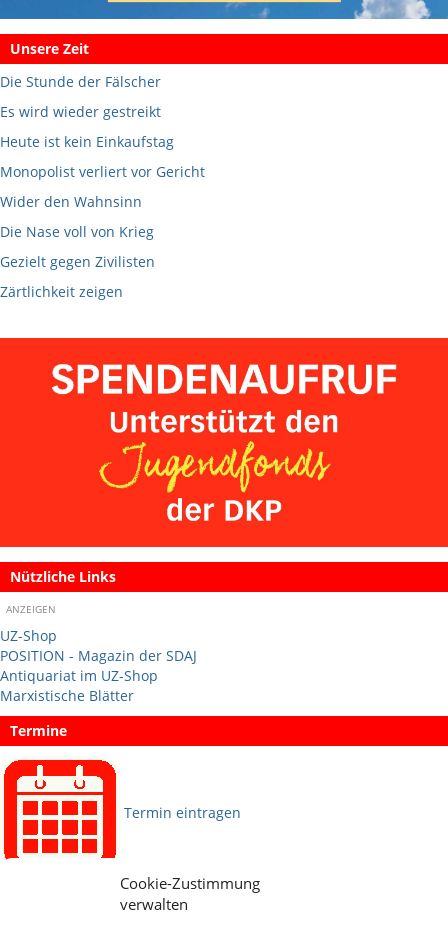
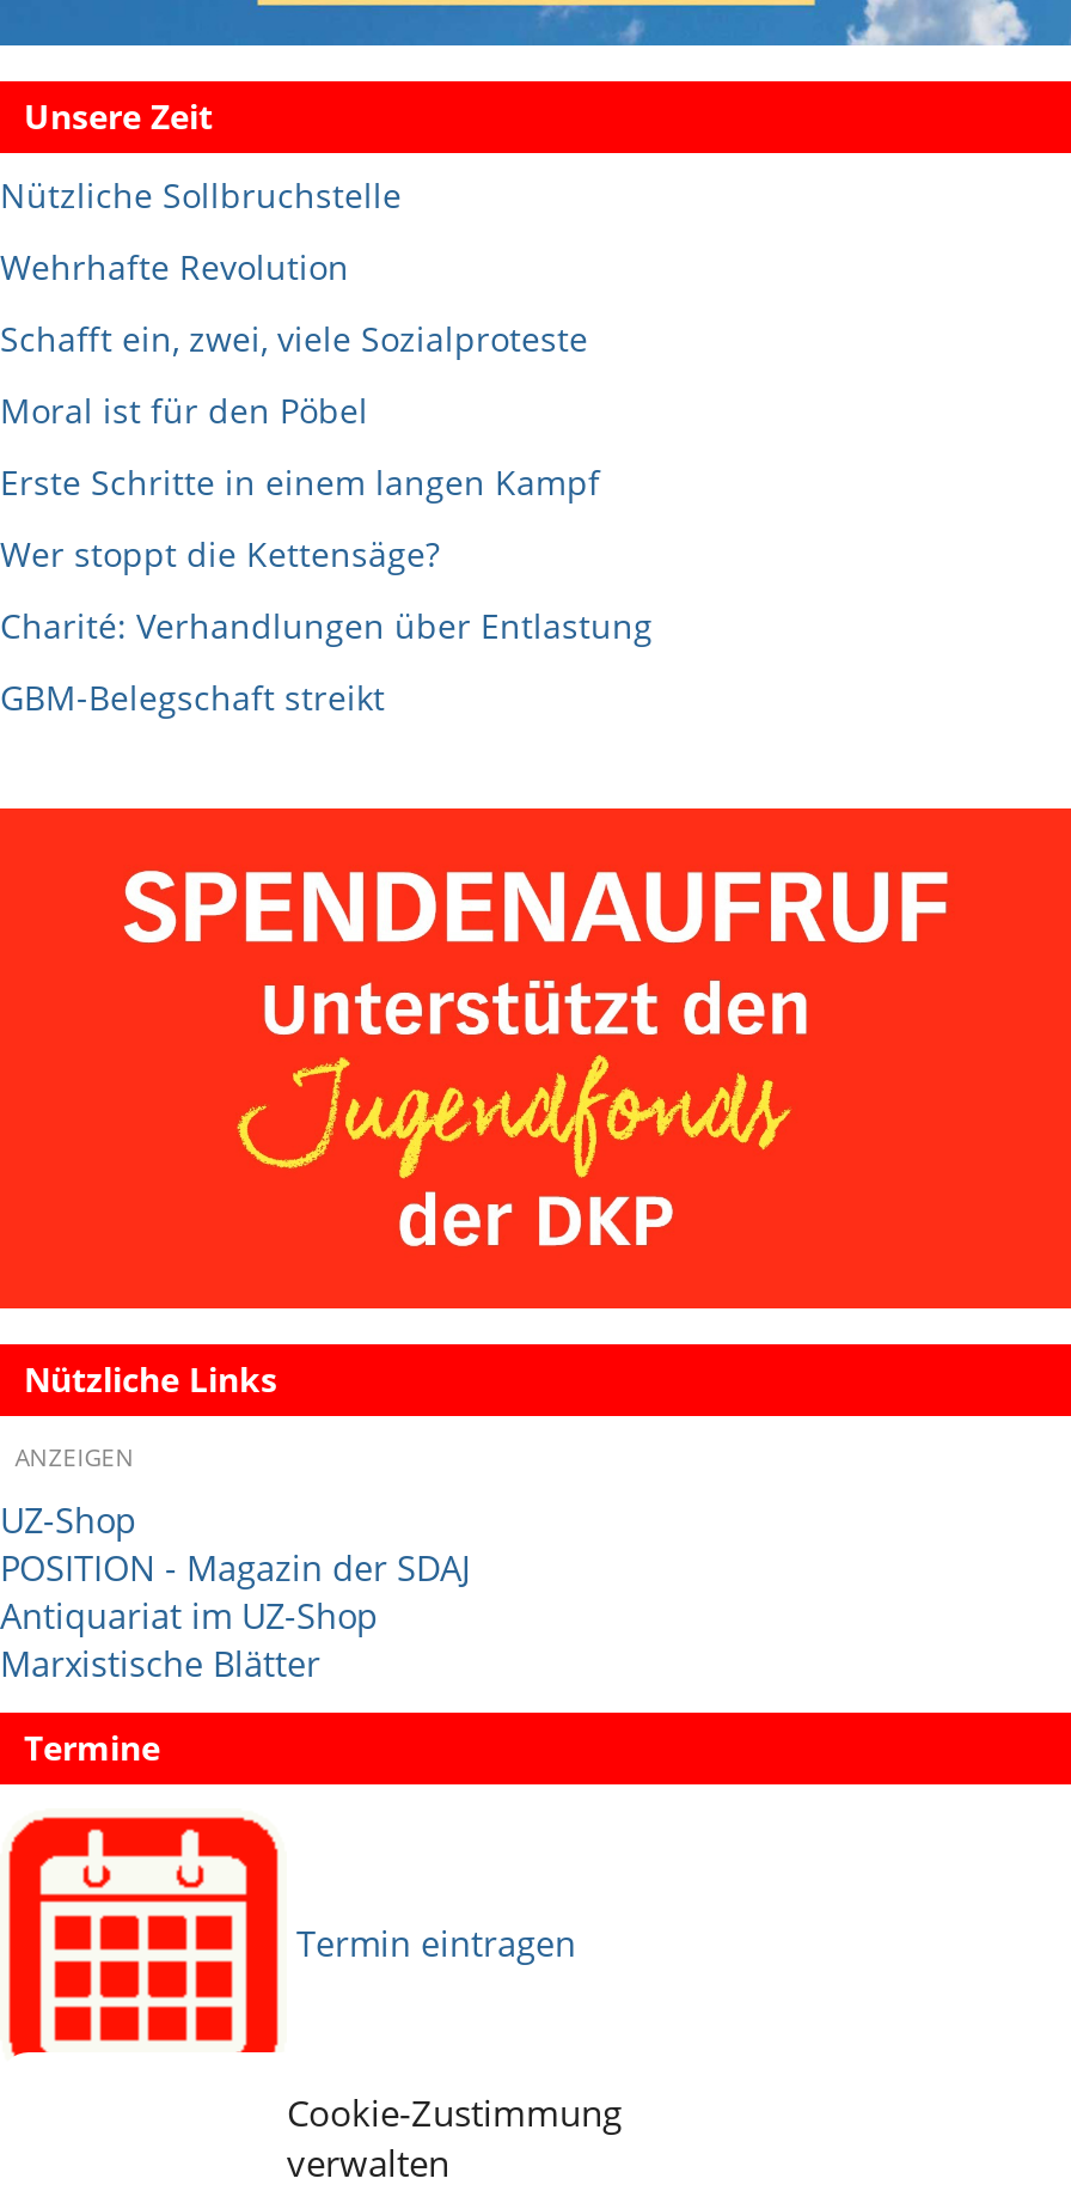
- Die Stunde der Fälscher
+ Nützliche Sollbruchstelle

- Es wird wieder gestreikt
+ Wehrhafte Revolution

- Heute ist kein Einkaufstag
+ Schafft ein, zwei, viele Sozialproteste

- Monopolist verliert vor Gericht
+ Moral ist für den Pöbel

- Wider den Wahnsinn
+ Erste Schritte in einem langen Kampf

- Die Nase voll von Krieg
+ Wer stoppt die Kettensäge?

- Gezielt gegen Zivilisten
+ Charité: Verhandlungen über Entlastung

- Zärtlichkeit zeigen
+ GBM-Belegschaft streikt
